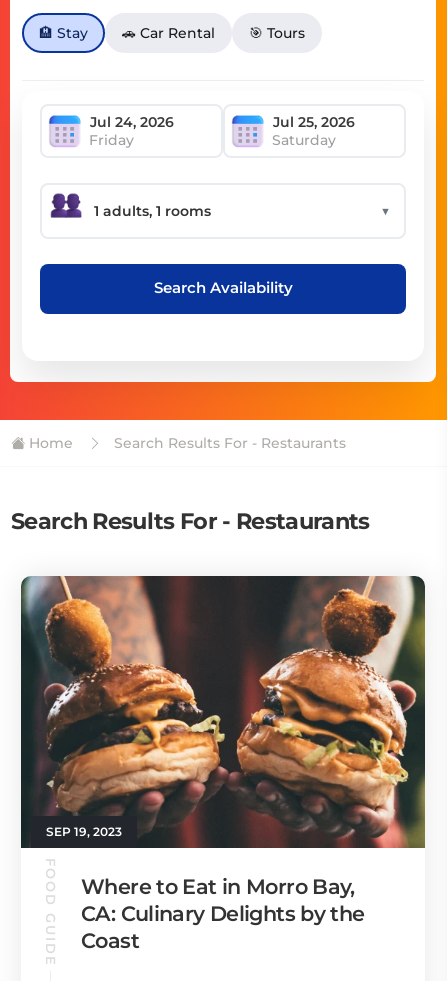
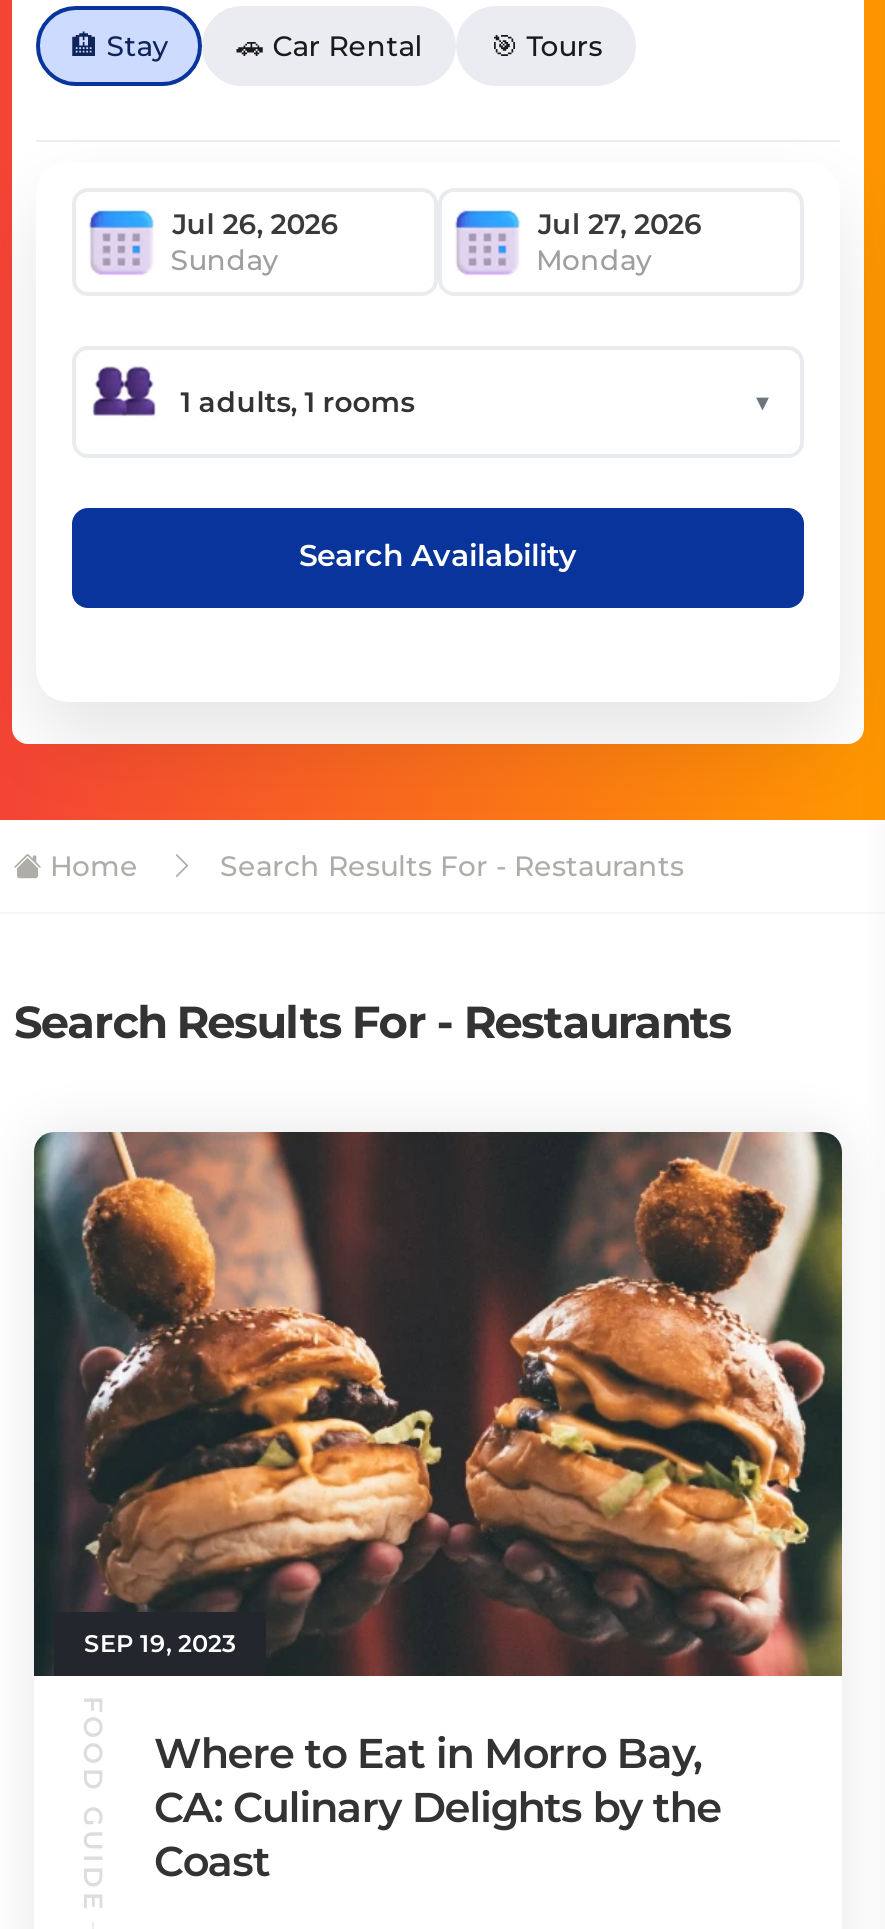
- Friday
- Saturday
+ Sunday
+ Monday
